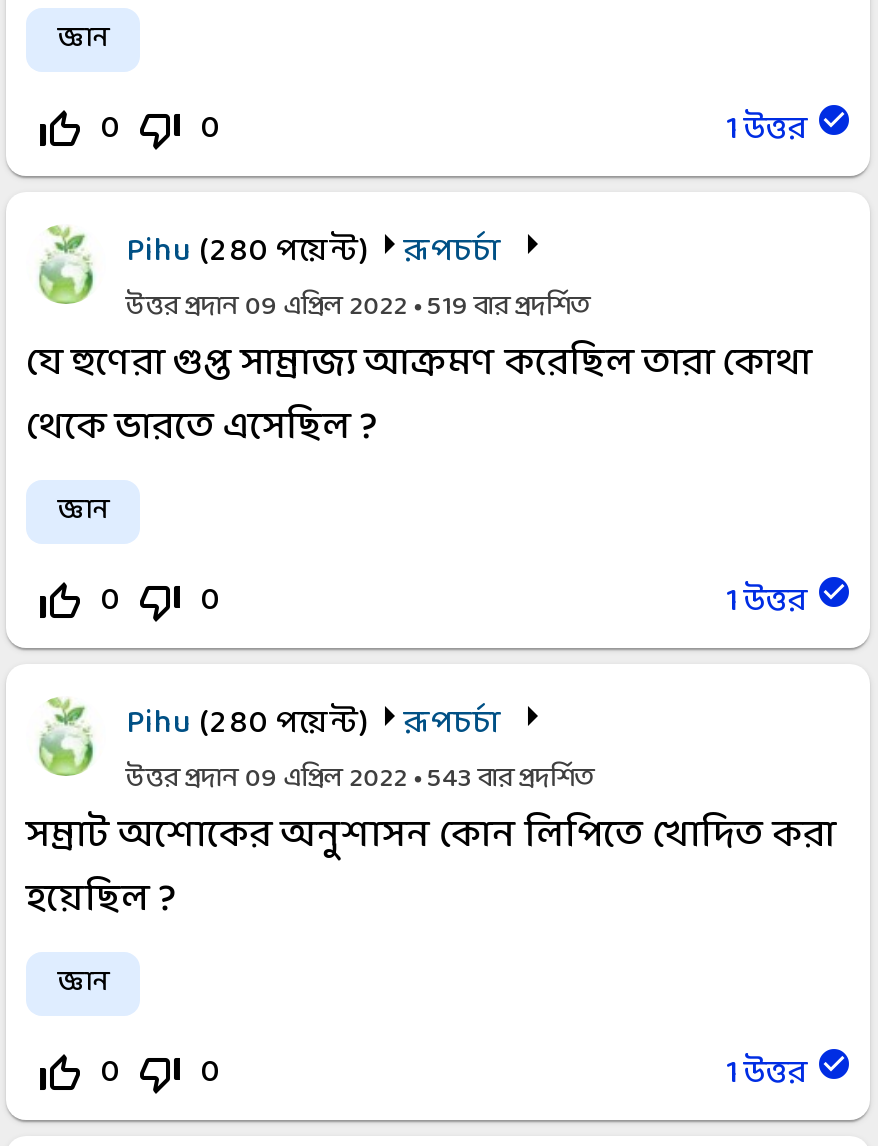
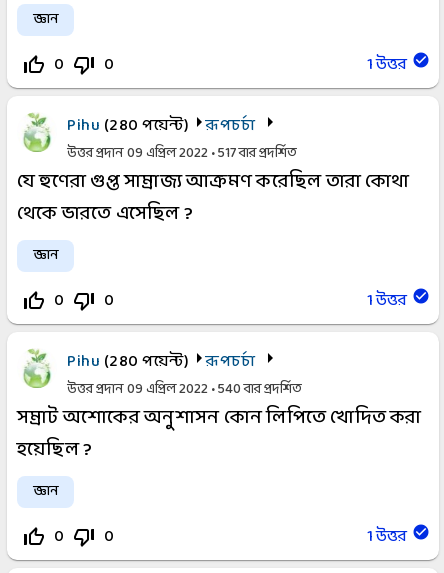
- উত্তর প্রদান 09 এপ্রিল 2022 519বার প্রদর্শিত
+ উত্তর প্রদান 09 এপ্রিল 2022 517বার প্রদর্শিত

- উত্তর প্রদান 09 এপ্রিল 2022 543বার প্রদর্শিত
+ উত্তর প্রদান 09 এপ্রিল 2022 540বার প্রদর্শিত
